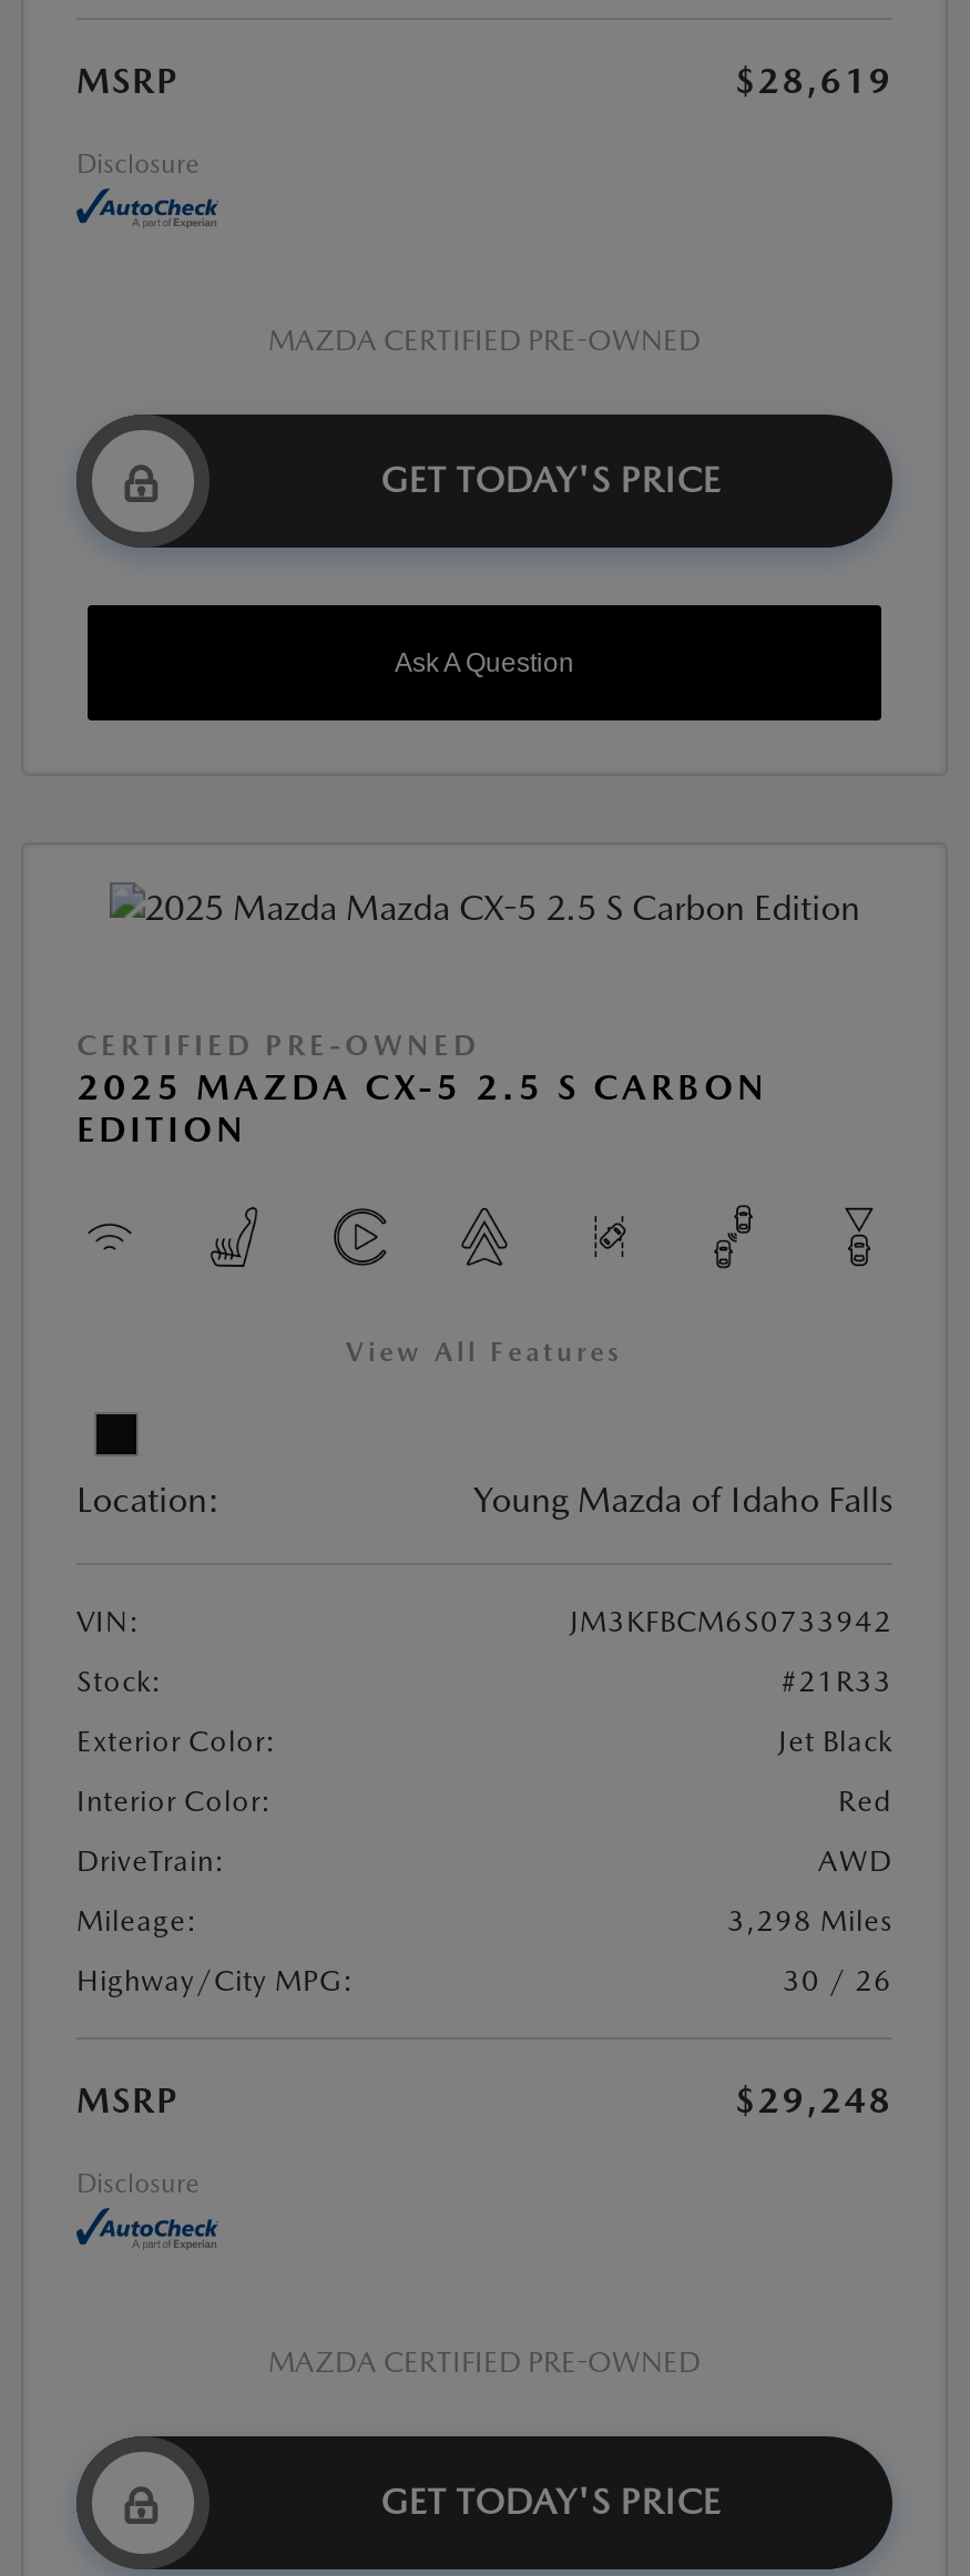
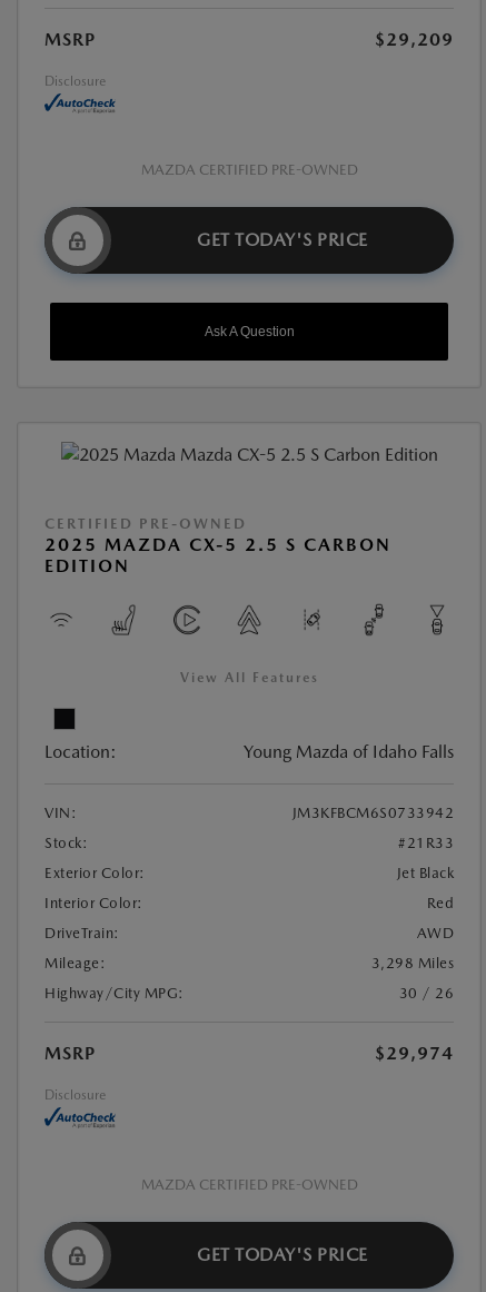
- $28,619
+ $29,209

- $29,248
+ $29,974
